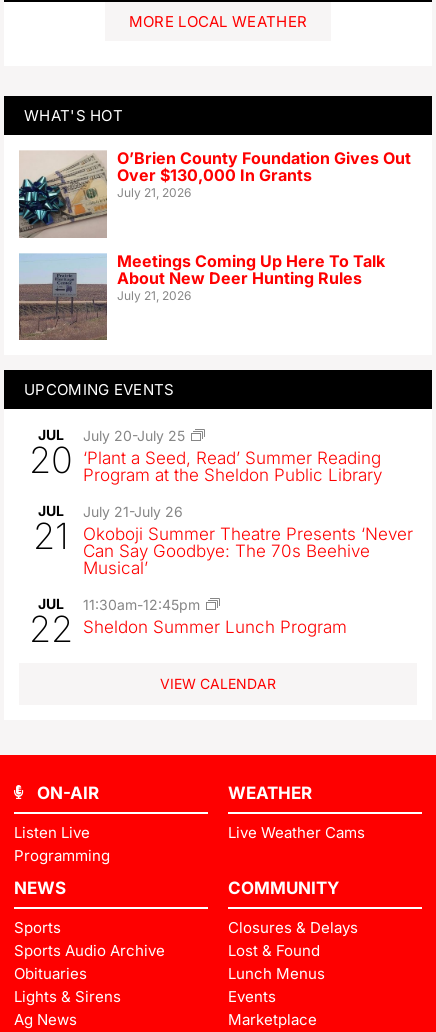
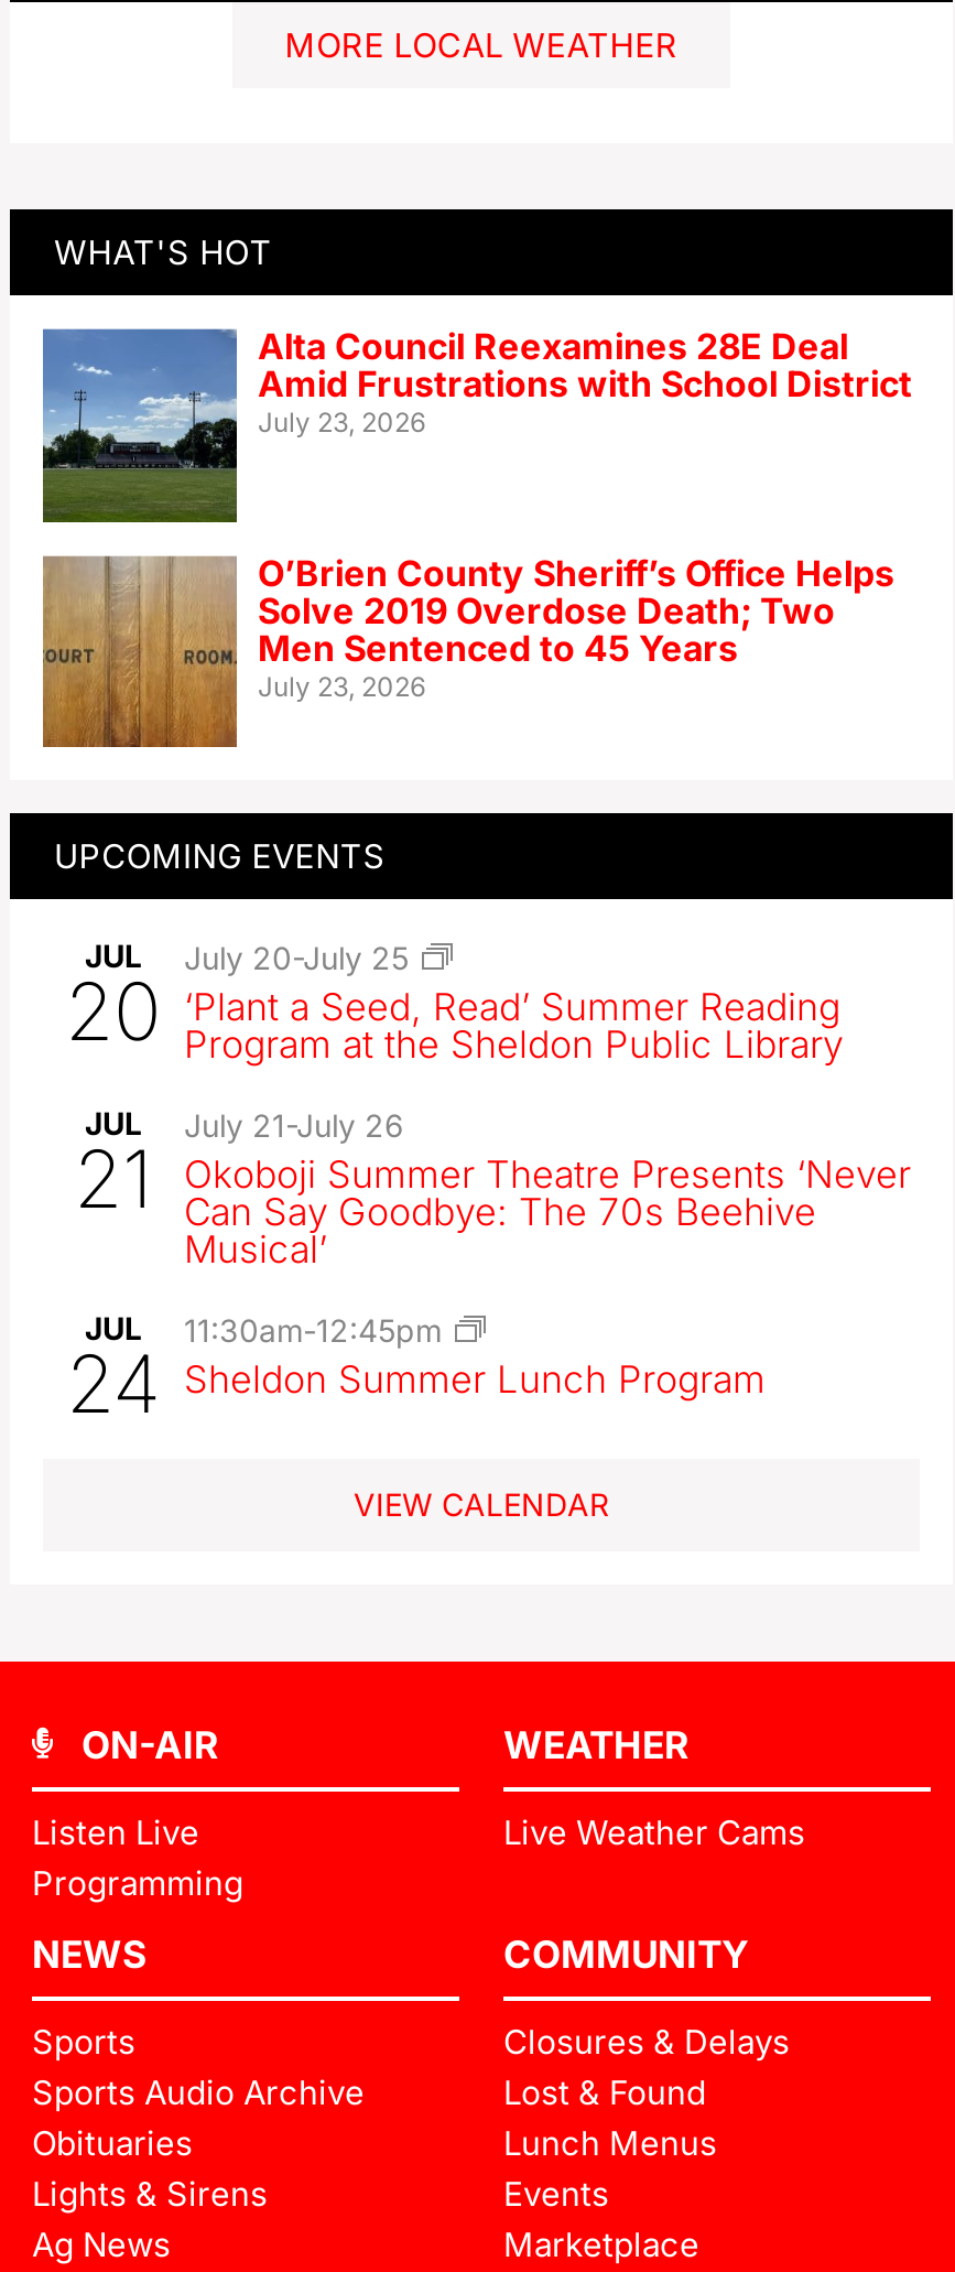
- [image]
- O’Brien County Foundation Gives Out
- Over $130,000 In Grants
- July 21, 2026
+ [image]
+ Alta Council Reexamines 28E Deal
+ Amid Frustrations with School District
+ July 23, 2026

- [image]
- Meetings Coming Up Here To Talk
- About New Deer Hunting Rules
- July 21, 2026
+ [image]
+ O’Brien County Sheriff’s Office Helps
+ Solve 2019 Overdose Death; Two
+ Men Sentenced to 45 Years
+ July 23, 2026

- 22 Sheldon Summer Lunch Program
+ 24 Sheldon Summer Lunch Program
